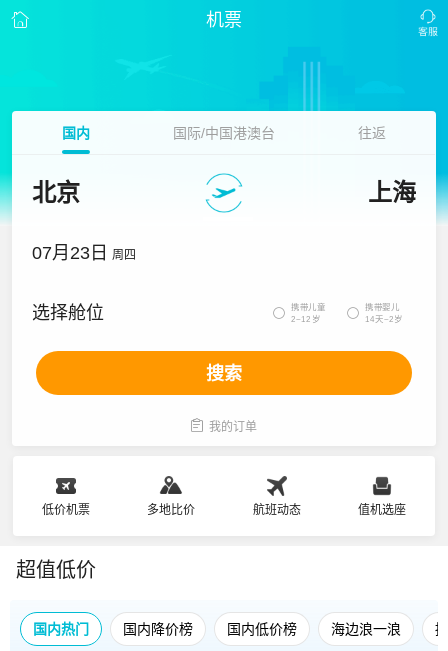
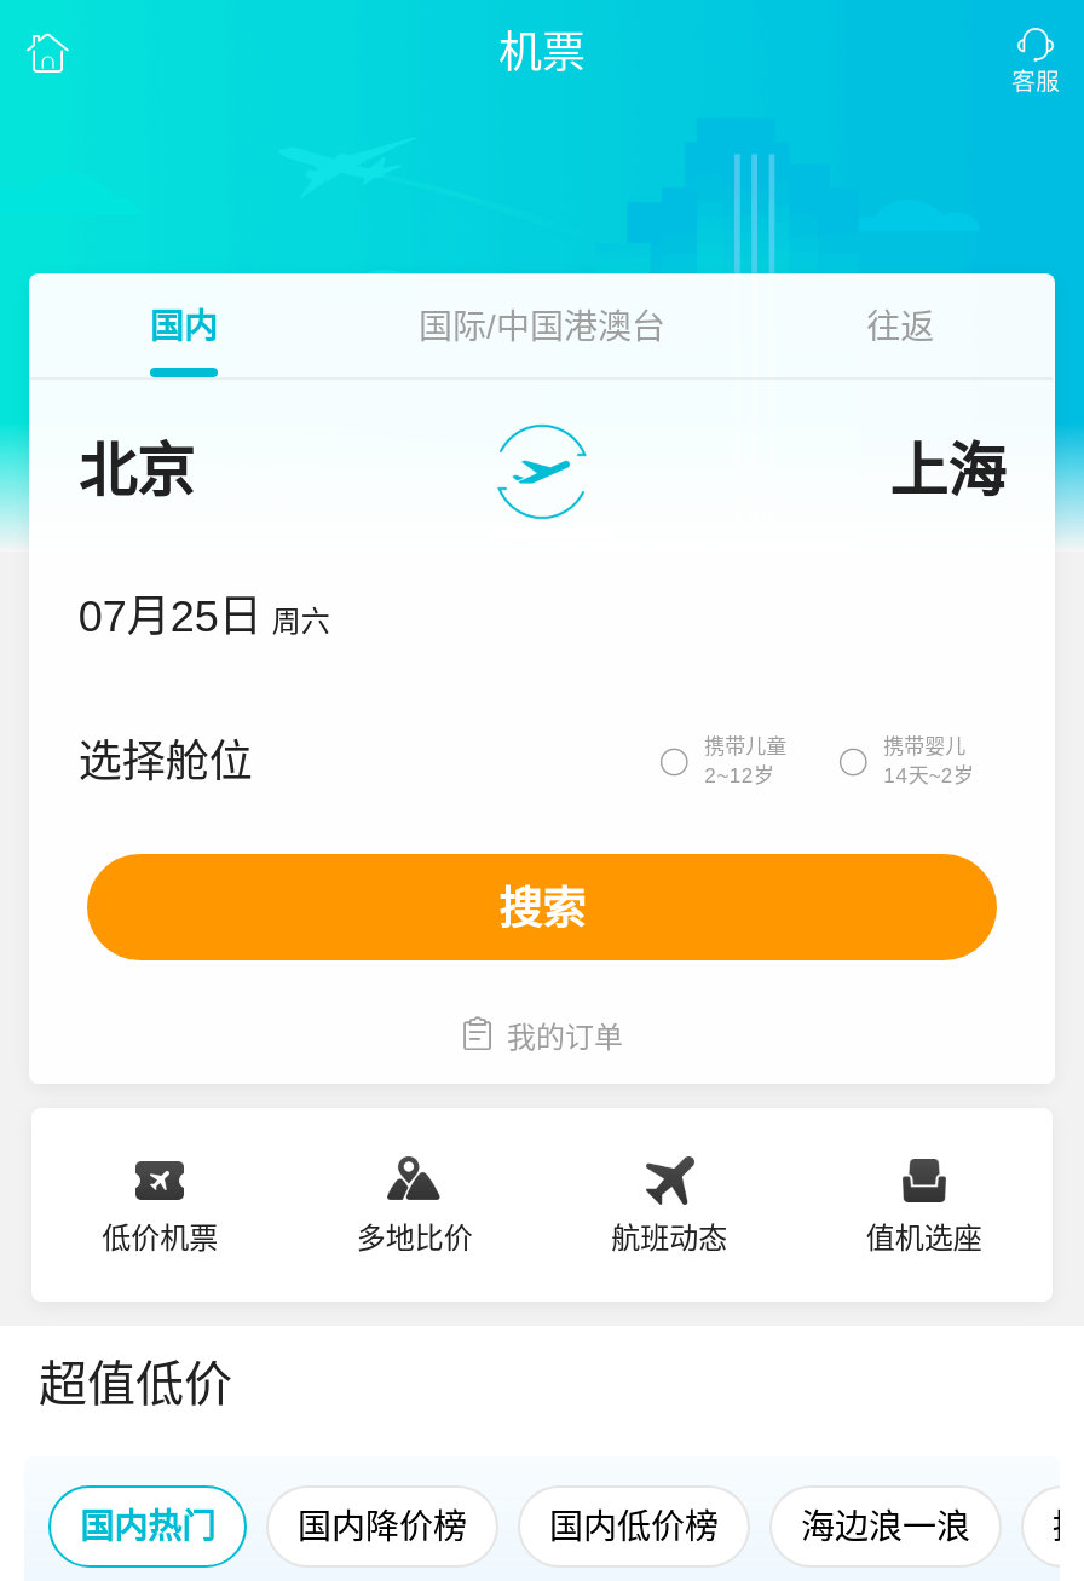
- 07月23日 周四
+ 07月25日 周六
